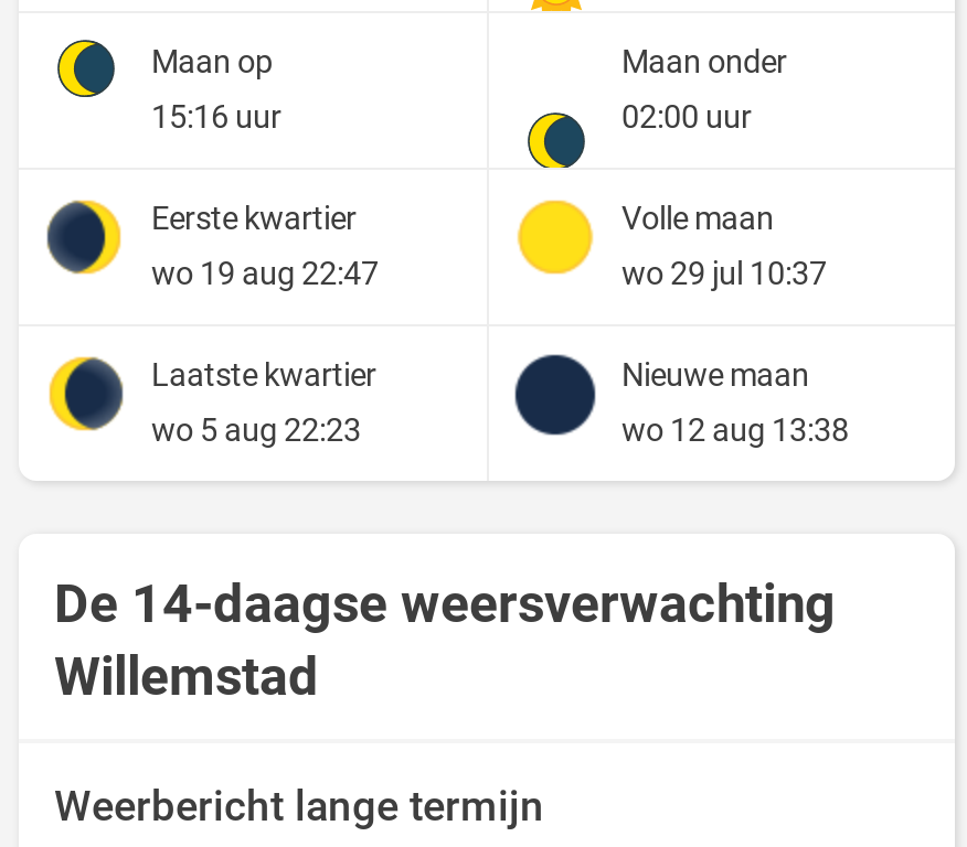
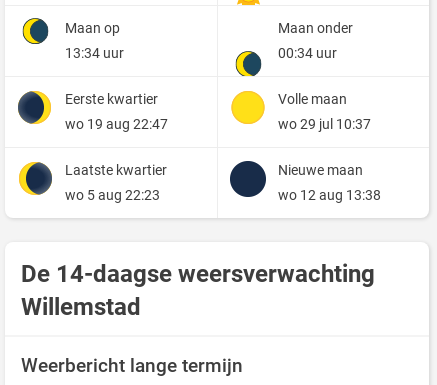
- 15:16 uur
+ 13:34 uur

- 02:00 uur
+ 00:34 uur
